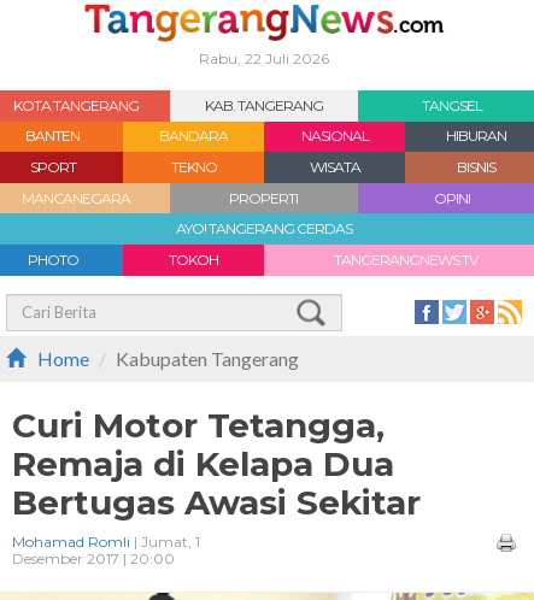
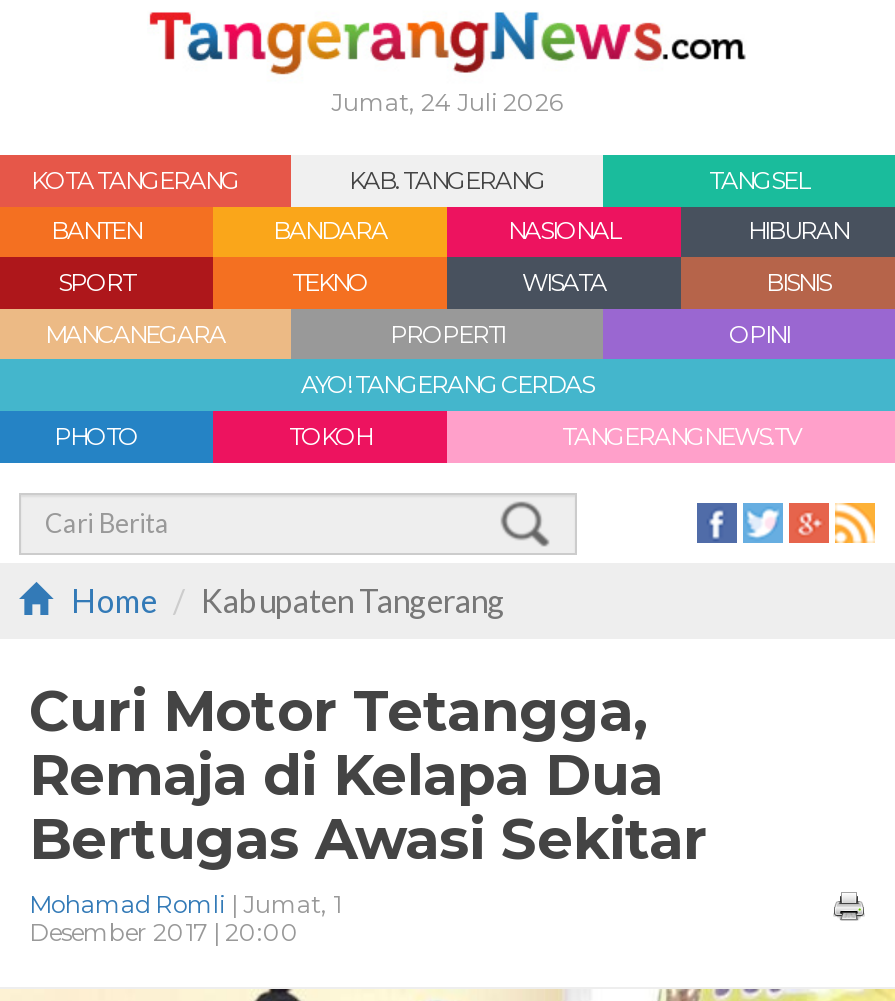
- Rabu, 22 Juli 2026
+ Jumat, 24 Juli 2026
